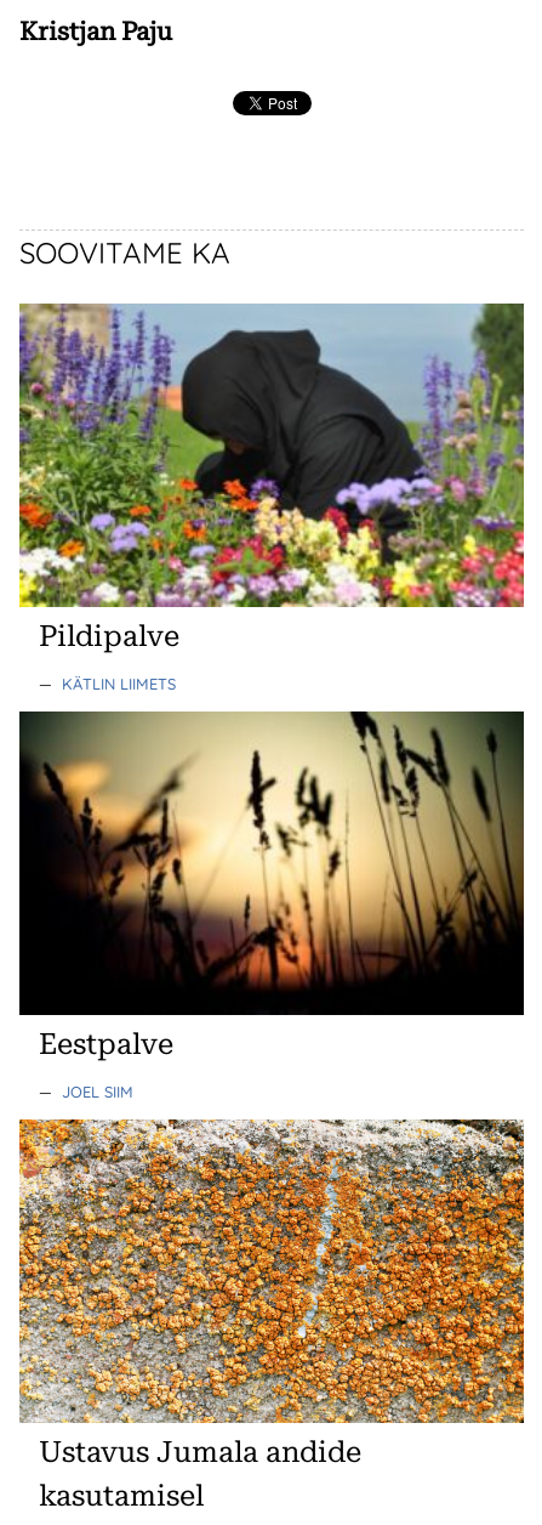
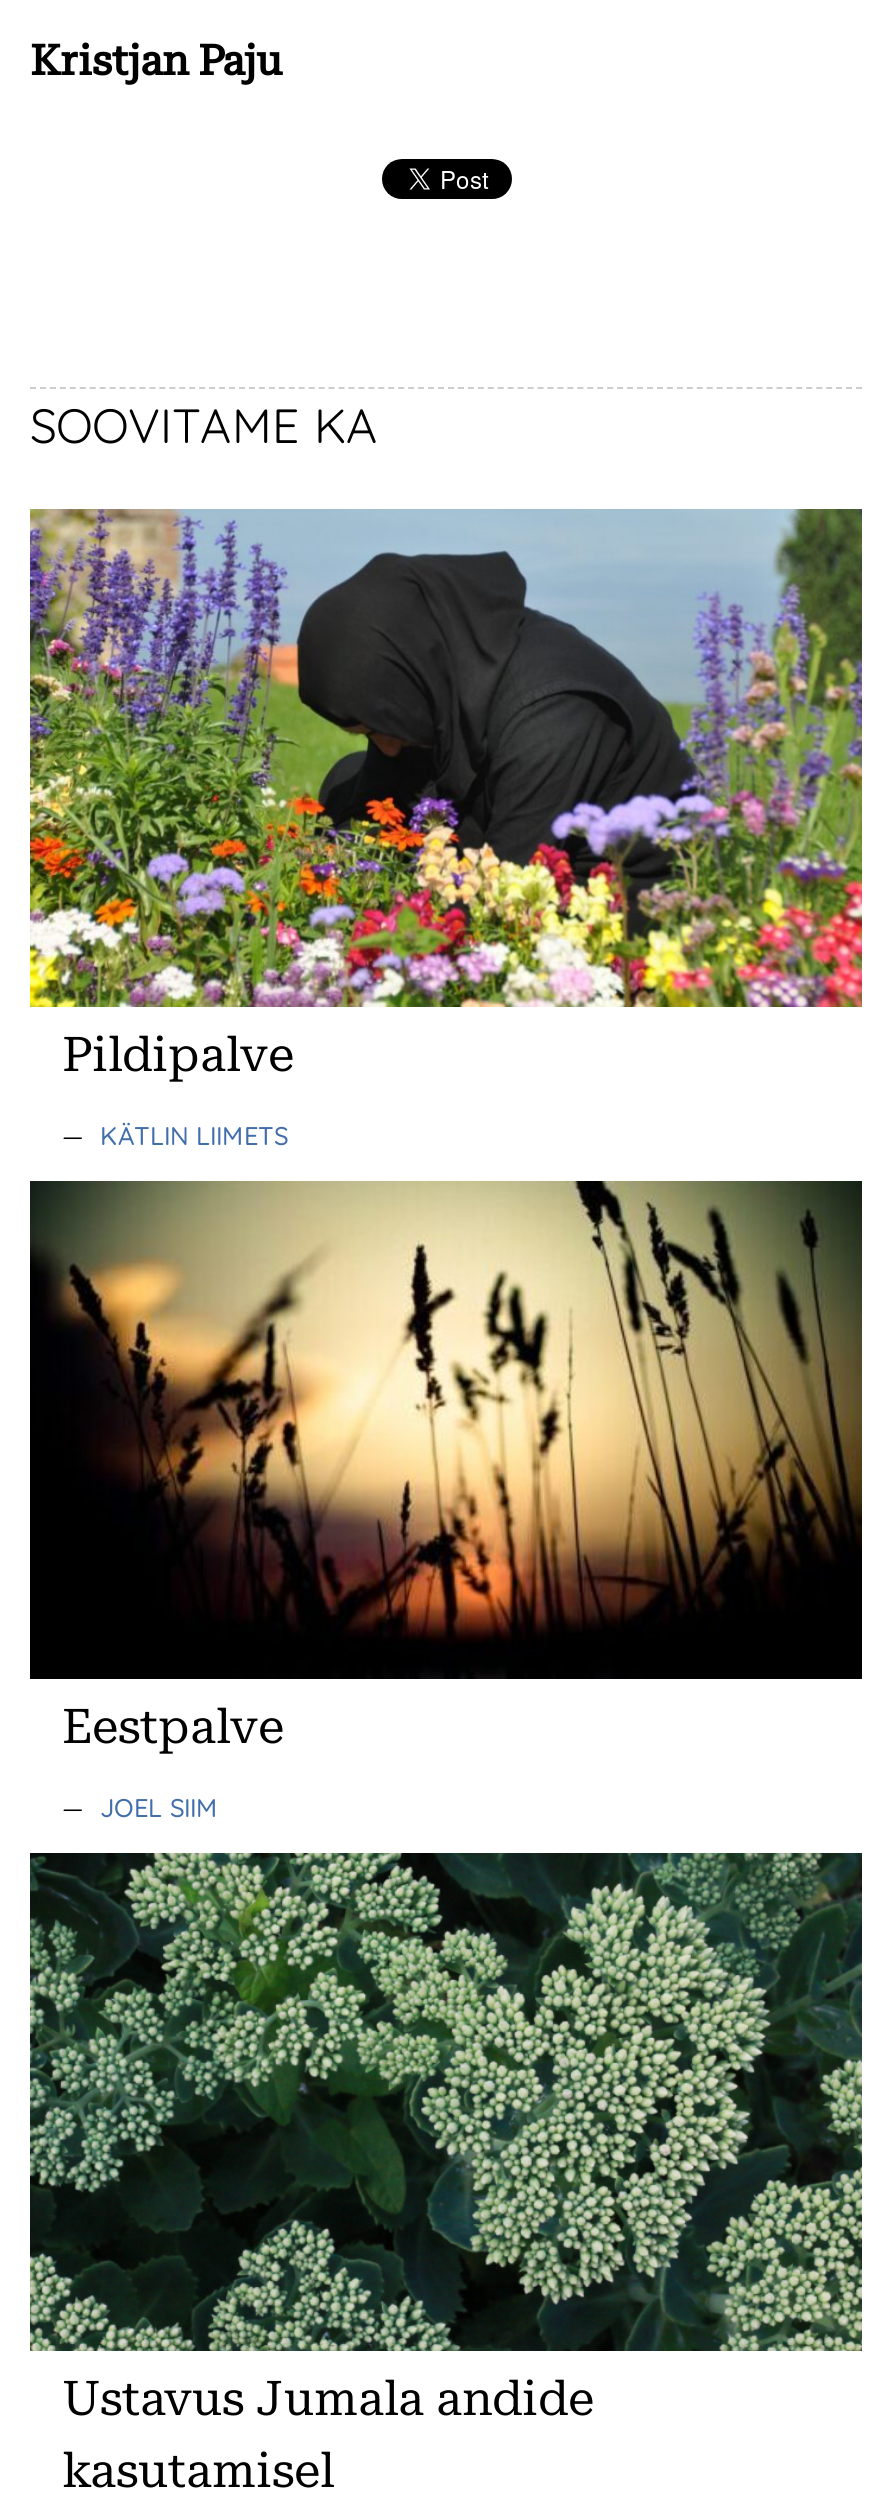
- [image]
+ [image]
